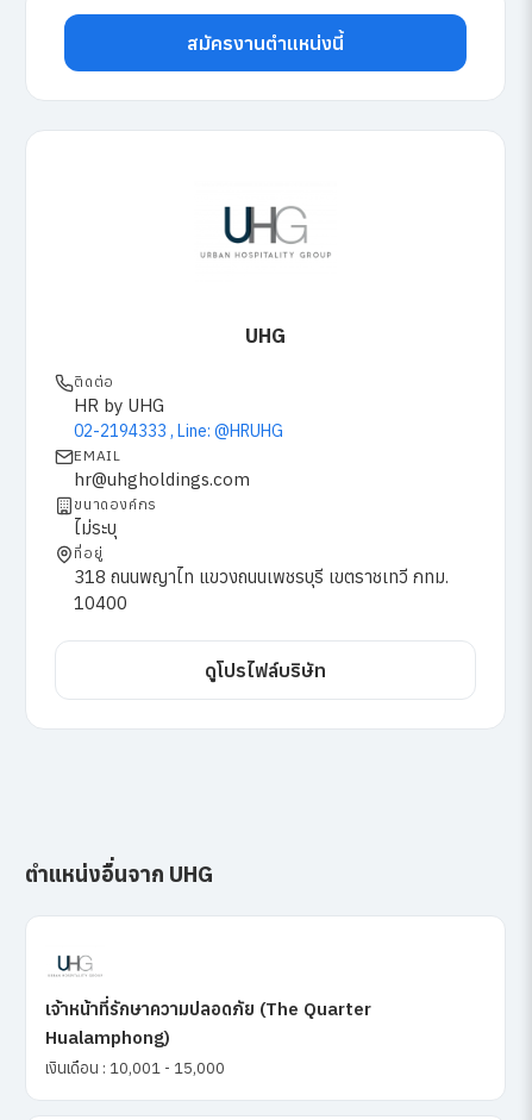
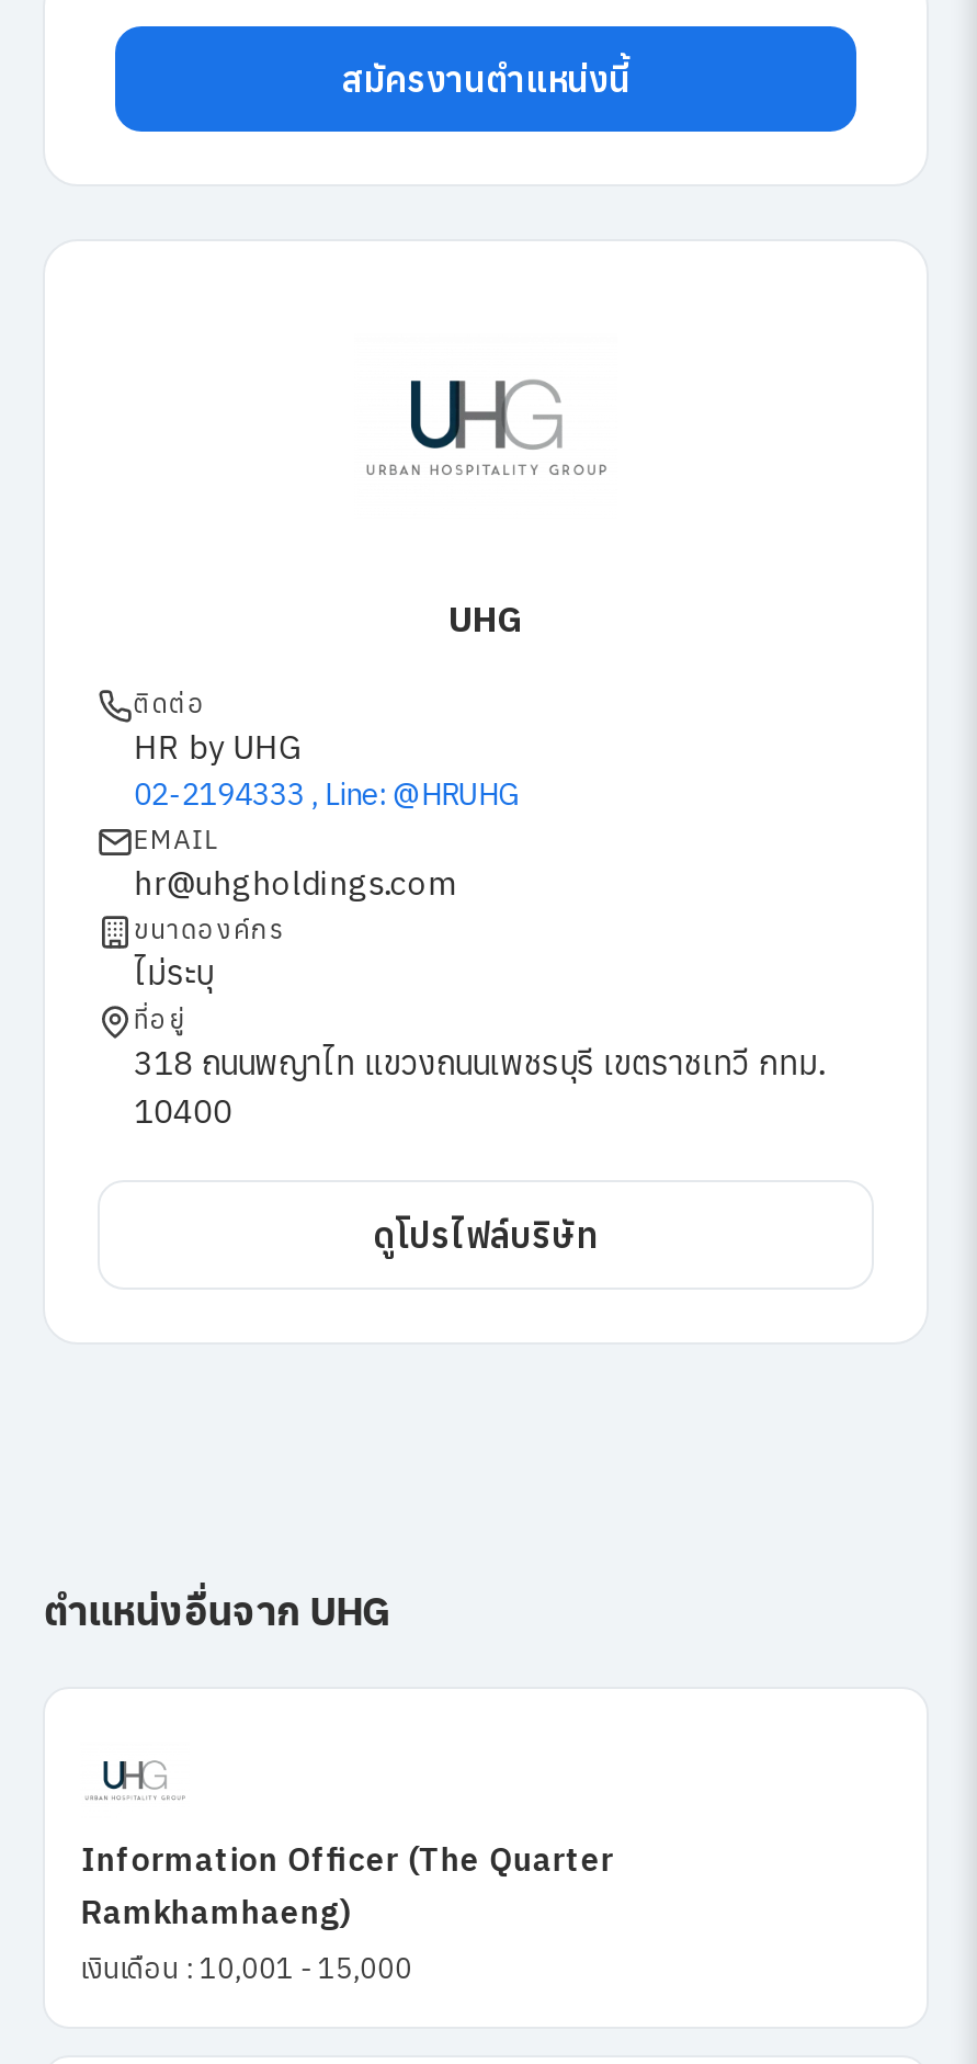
- เจ้าหน้าที่รักษาความปลอดภัย (The Quarter
- Hualamphong)
+ Information Officer (The Quarter
+ Ramkhamhaeng)
